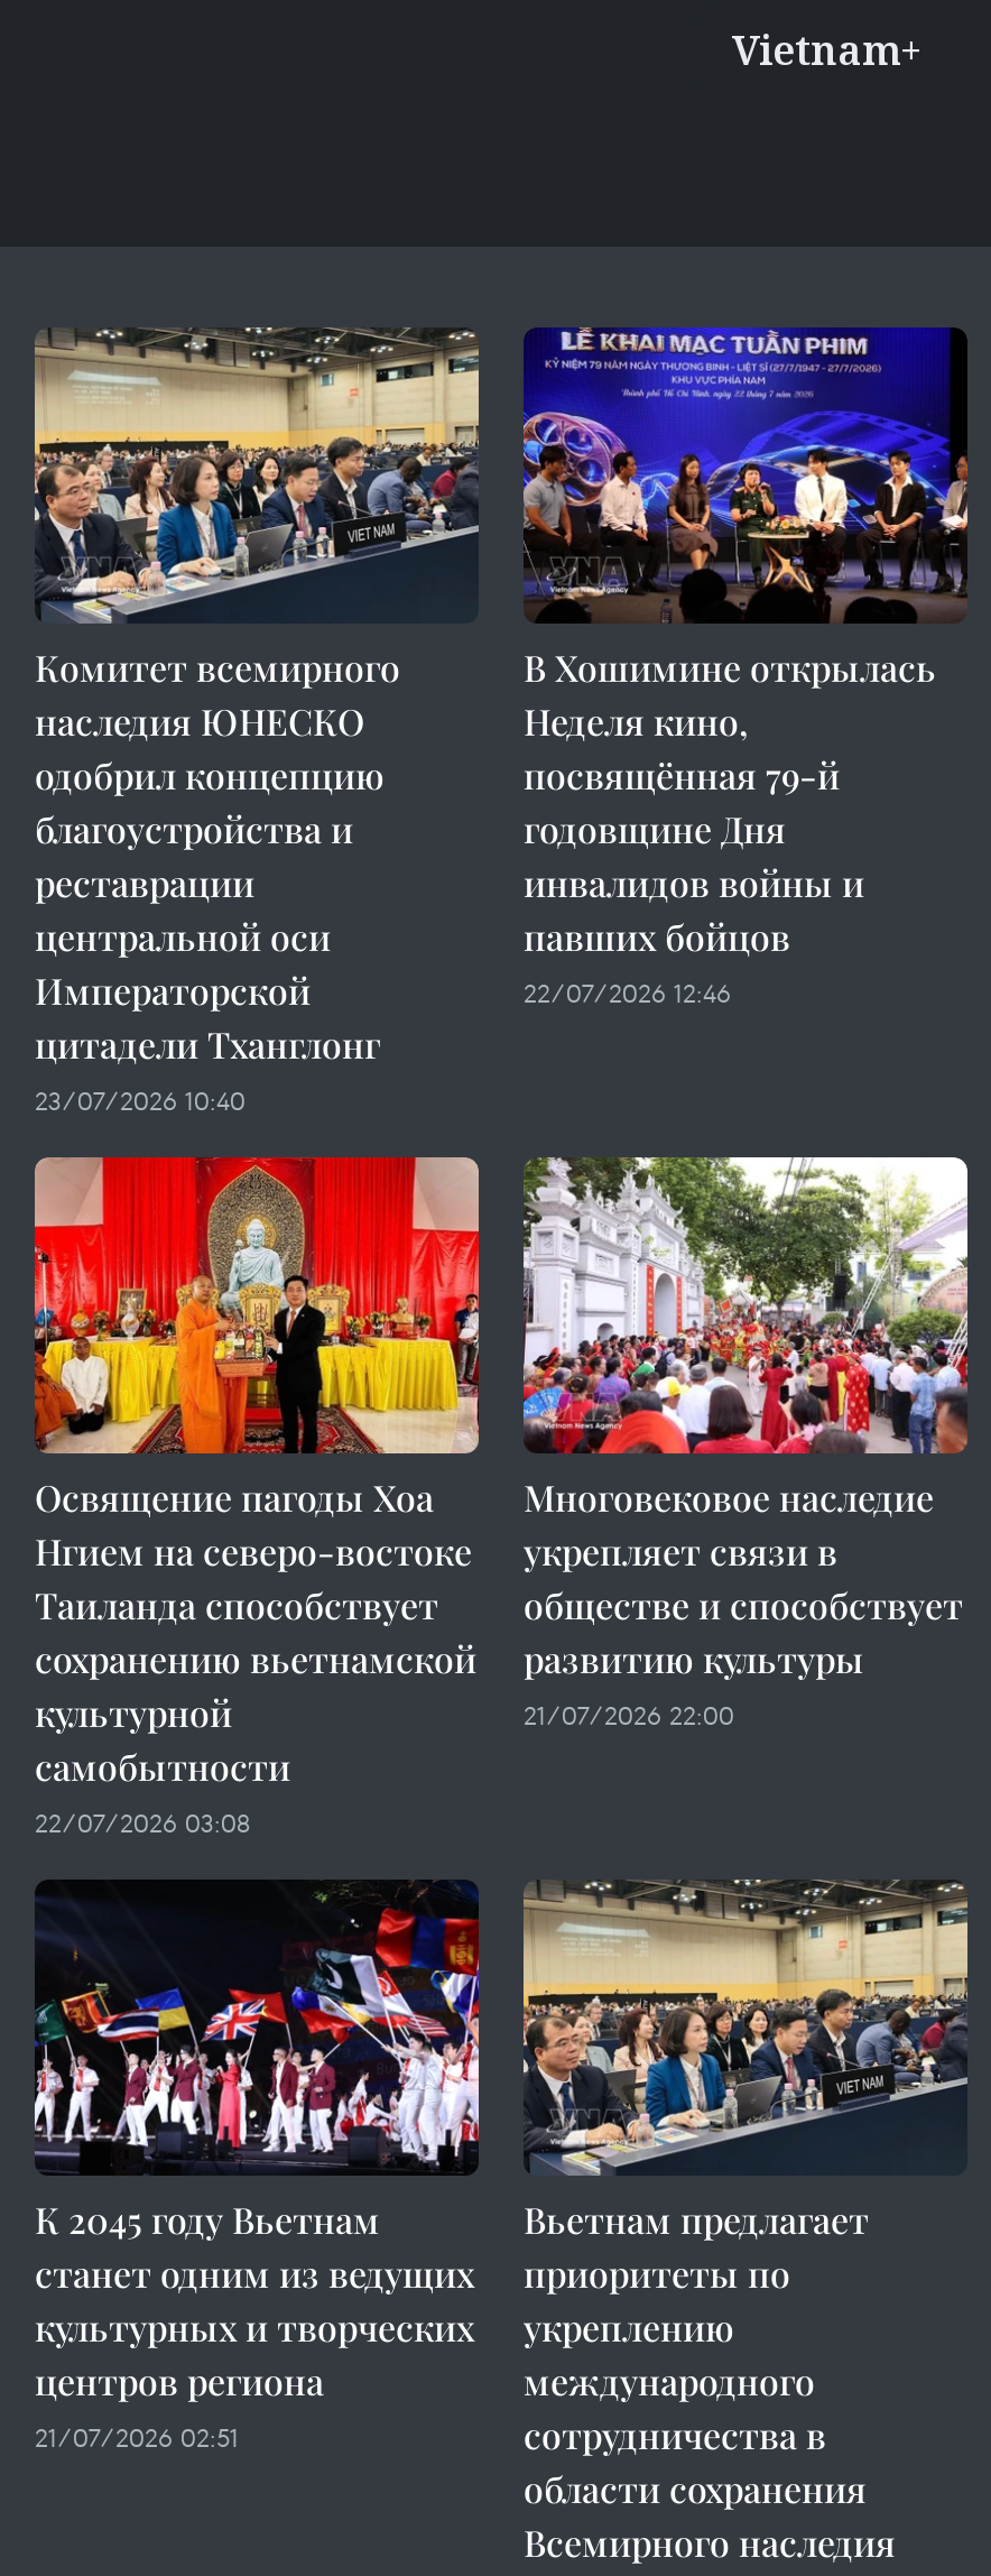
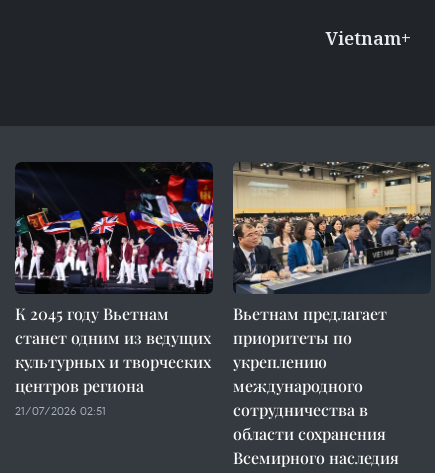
- [image]
- Комитет всемирного
- наследия ЮНЕСКО
- одобрил концепцию
- благоустройства и
- реставрации
- центральной оси
- Императорской
- цитадели Тханглонг
- 23/07/2026 10:40

- [image]
- В Хошимине открылась
- Неделя кино,
- посвящённая 79-й
- годовщине Дня
- инвалидов войны и
- павших бойцов
- 22/07/2026 12:46

- [image]
- Освящение пагоды Хоа
- Нгием на северо-востоке
- Таиланда способствует
- сохранению вьетнамской
- культурной
- самобытности
- 22/07/2026 03:08

- [image]
- Многовековое наследие
- укрепляет связи в
- обществе и способствует
- развитию культуры
- 21/07/2026 22:00
